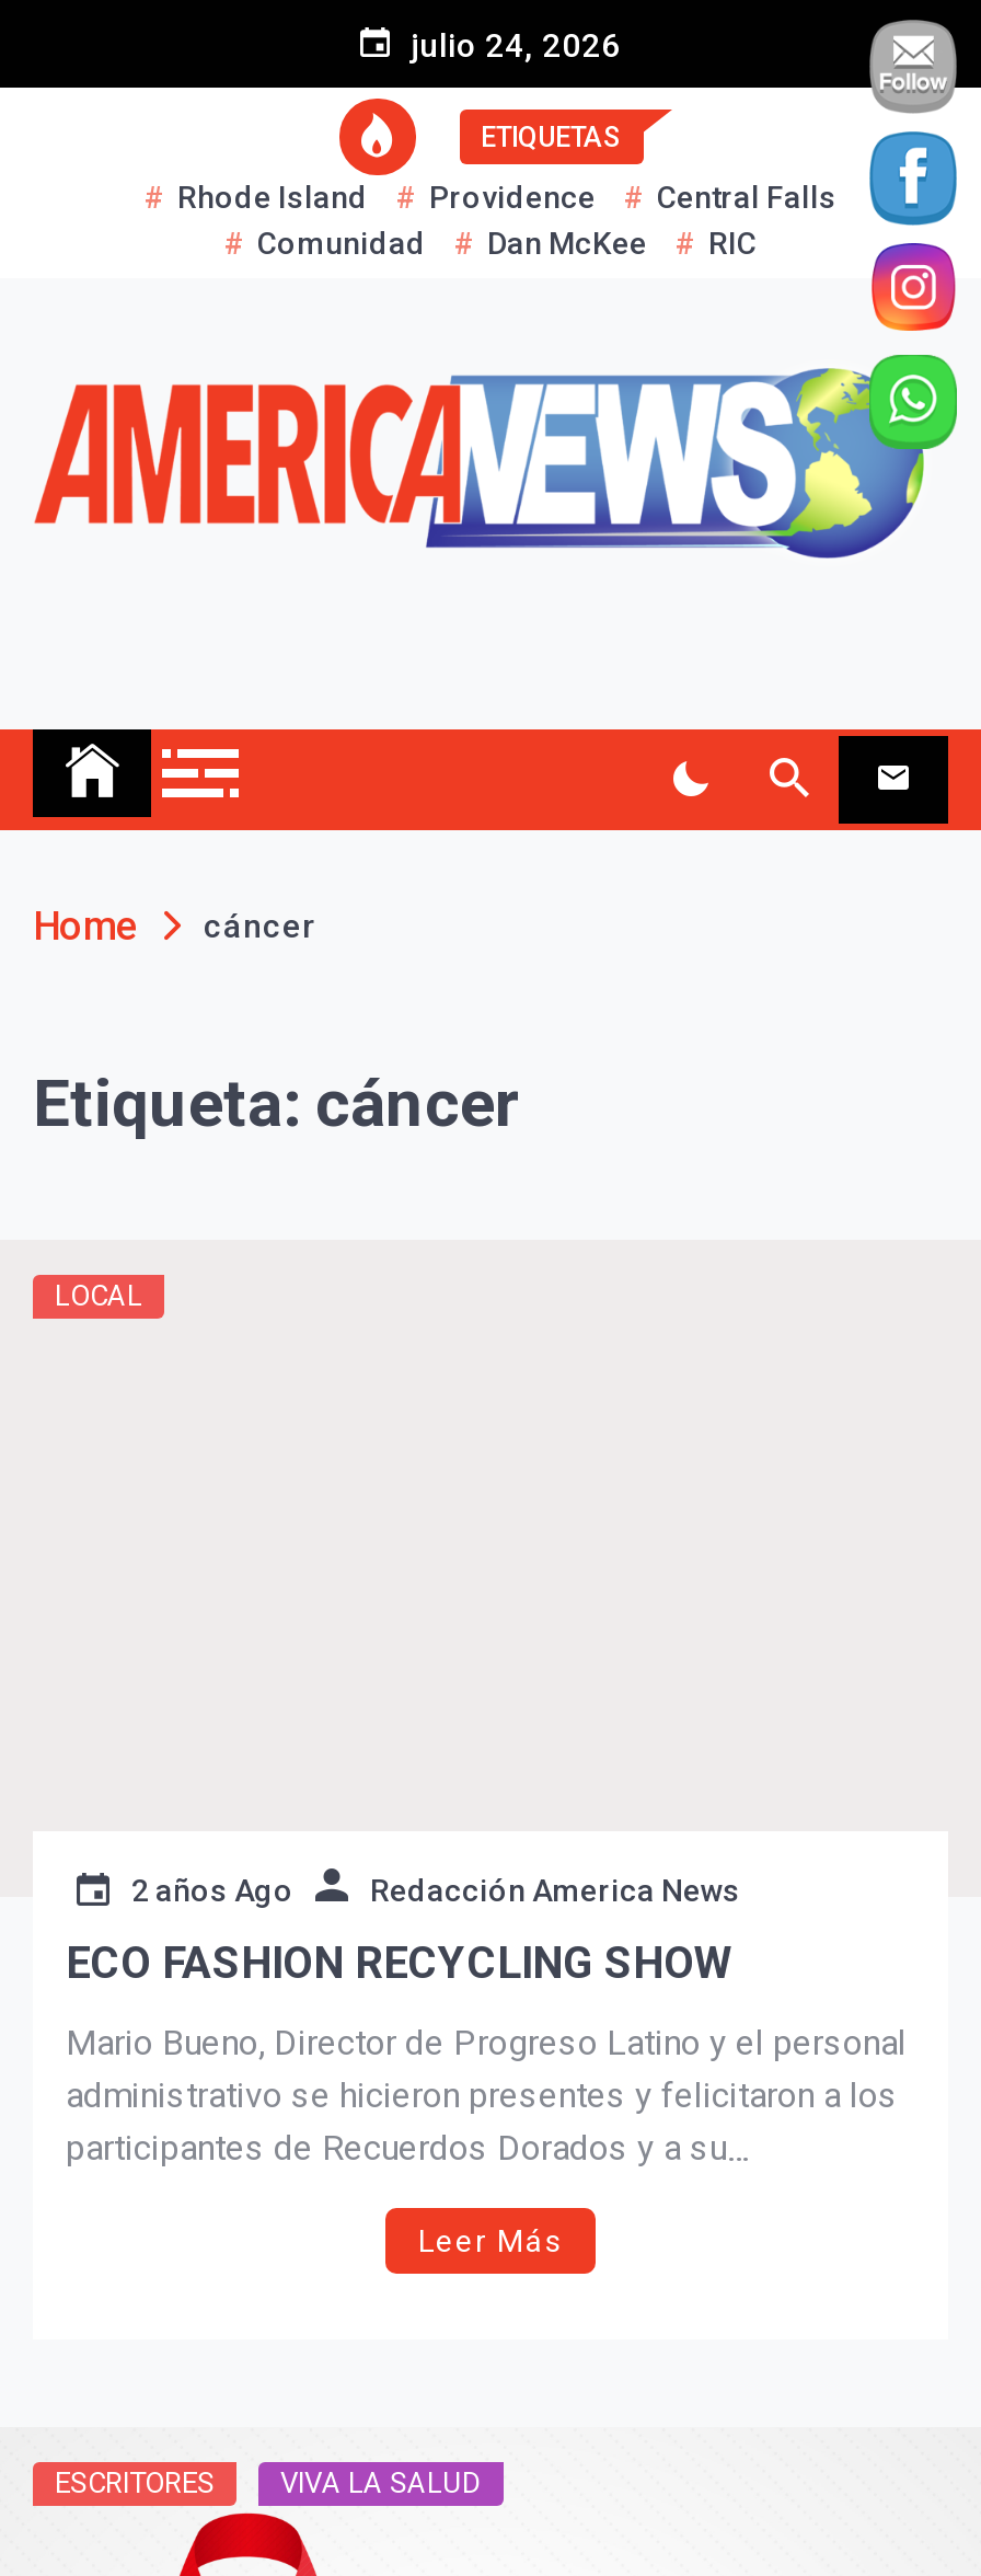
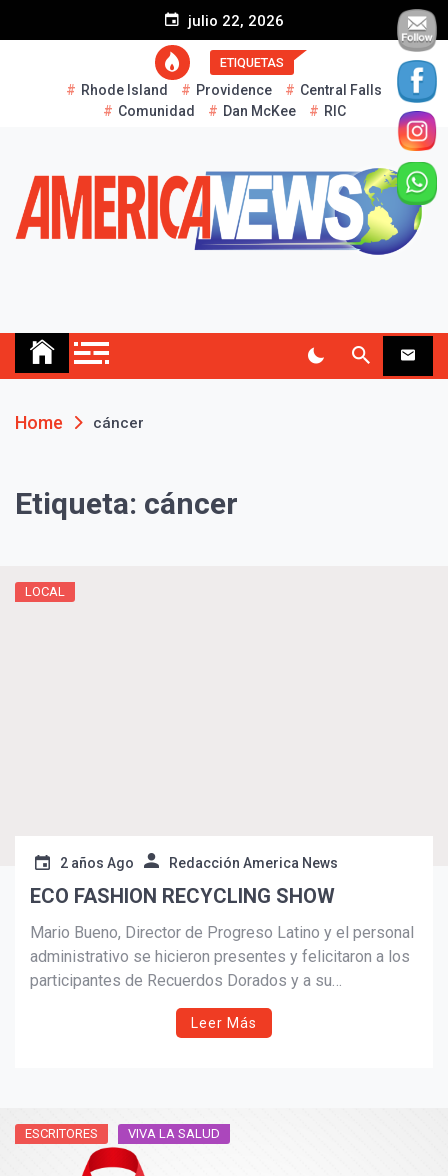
- julio 24, 2026
+ julio 22, 2026
